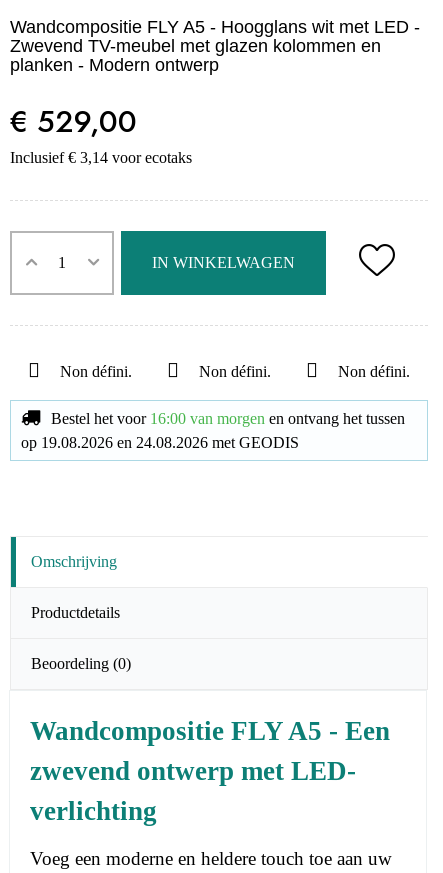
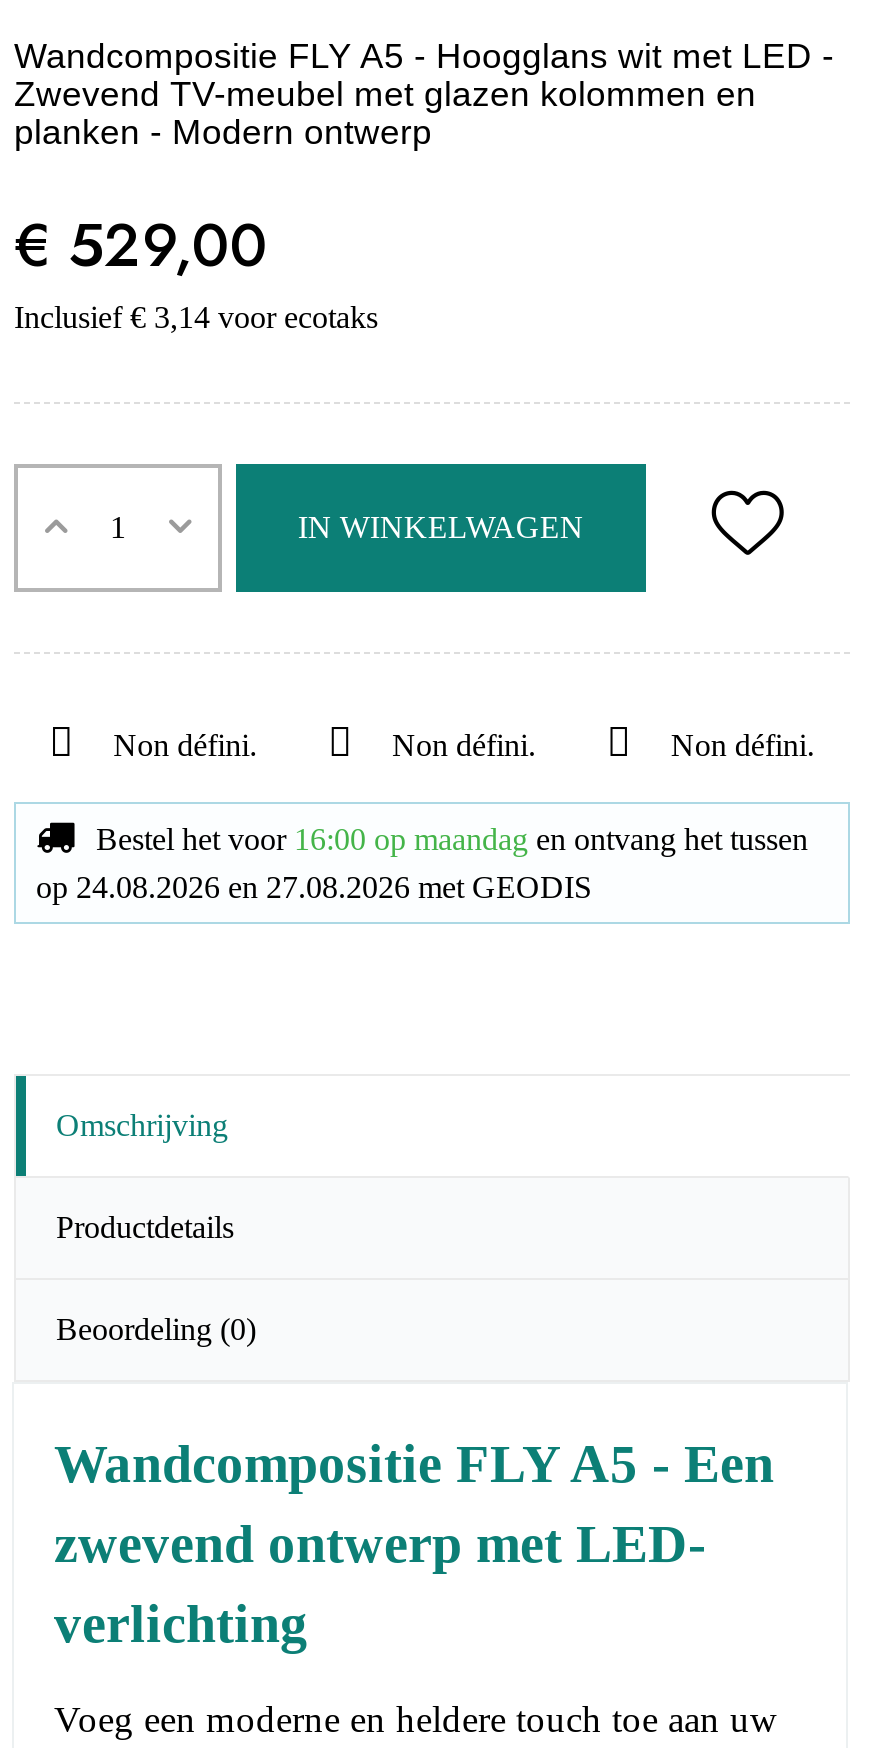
- Bestel het voor 16:00 van morgen en ontvang het tussen
+ Bestel het voor 16:00 op maandag en ontvang het tussen

- op 19.08.2026 en 24.08.2026 met GEODIS
+ op 24.08.2026 en 27.08.2026 met GEODIS
